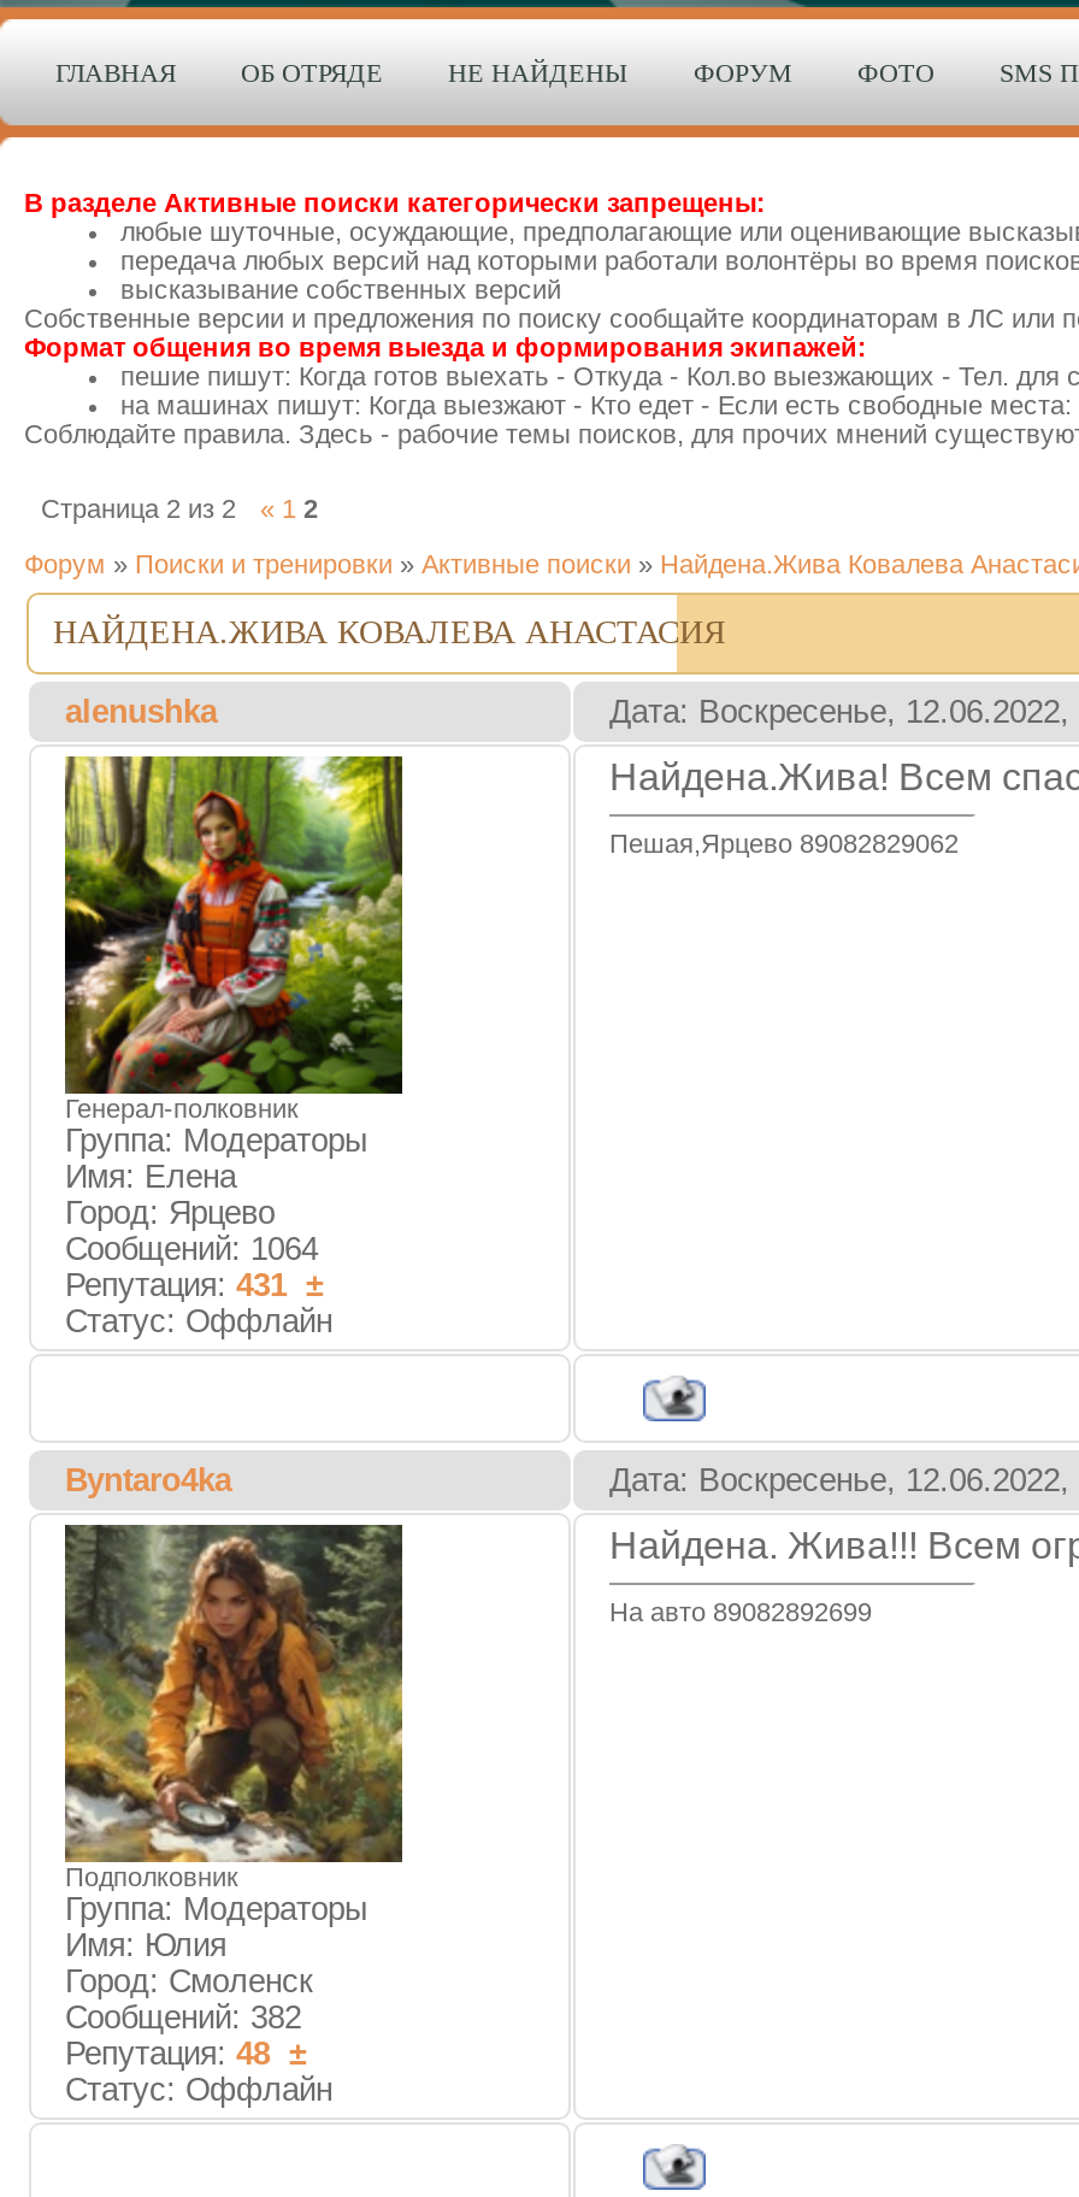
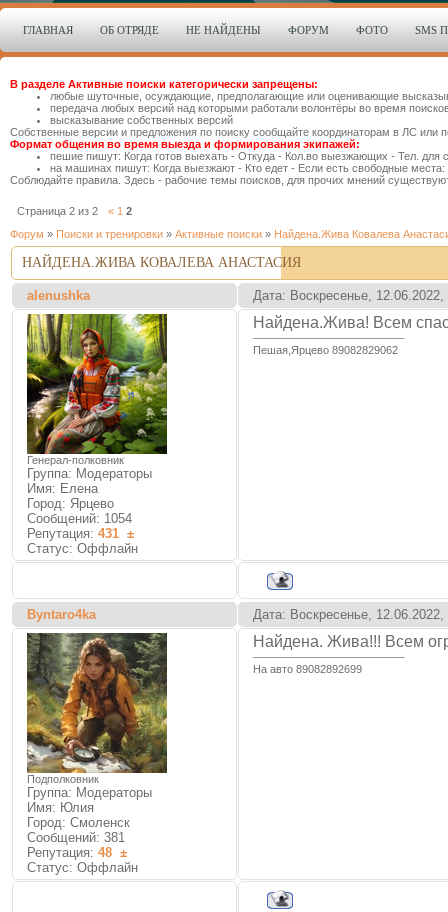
- Сообщений: 1064
+ Сообщений: 1054

- Сообщений: 382
+ Сообщений: 381
